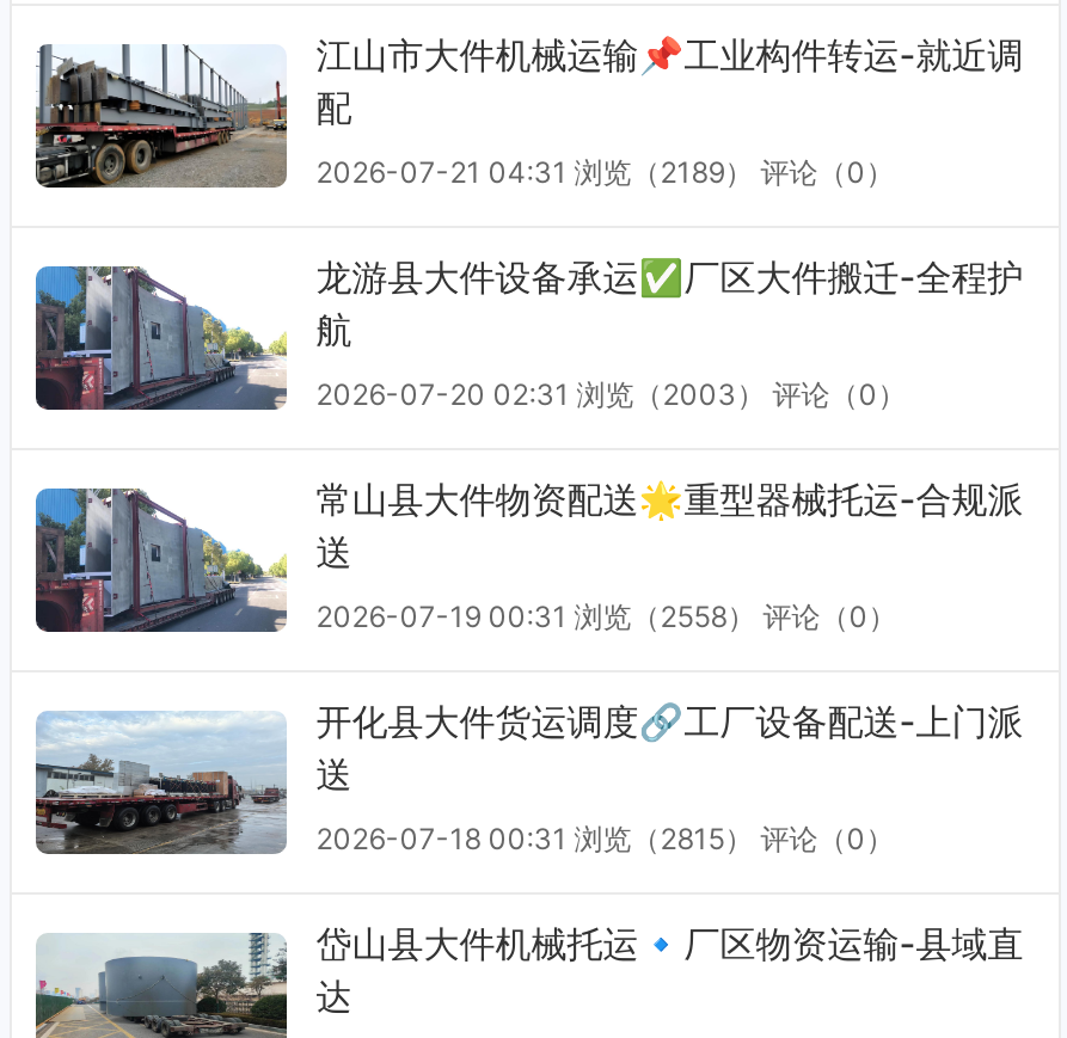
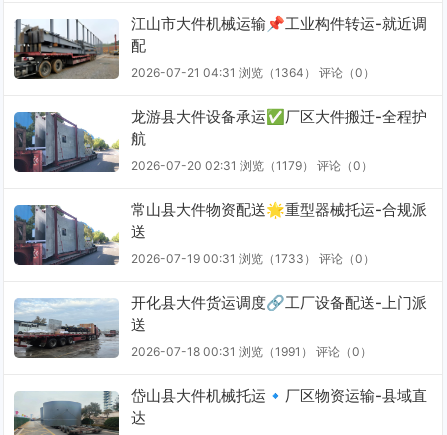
- 2026-07-21 04:31 浏览（2189） 评论（0）
+ 2026-07-21 04:31 浏览（1364） 评论（0）

- 2026-07-20 02:31 浏览（2003） 评论（0）
+ 2026-07-20 02:31 浏览（1179） 评论（0）

- 2026-07-19 00:31 浏览（2558） 评论（0）
+ 2026-07-19 00:31 浏览（1733） 评论（0）

- 2026-07-18 00:31 浏览（2815） 评论（0）
+ 2026-07-18 00:31 浏览（1991） 评论（0）
